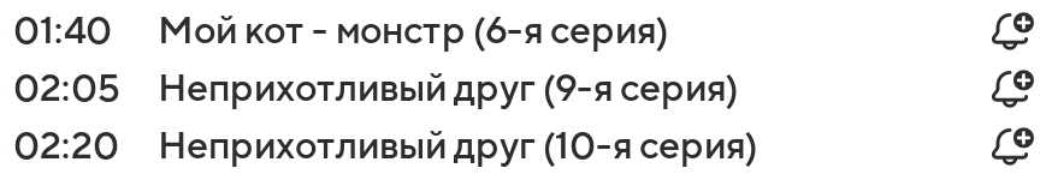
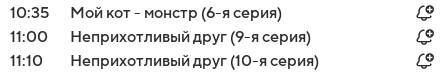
- 01:40 Мой кот - монстр (6-я серия)
+ 10:35 Мой кот - монстр (6-я серия)

- 02:05 Неприхотливый друг (9-я серия)
+ 11:00 Неприхотливый друг (9-я серия)

- 02:20 Неприхотливый друг (10-я серия)
+ 11:10 Неприхотливый друг (10-я серия)
